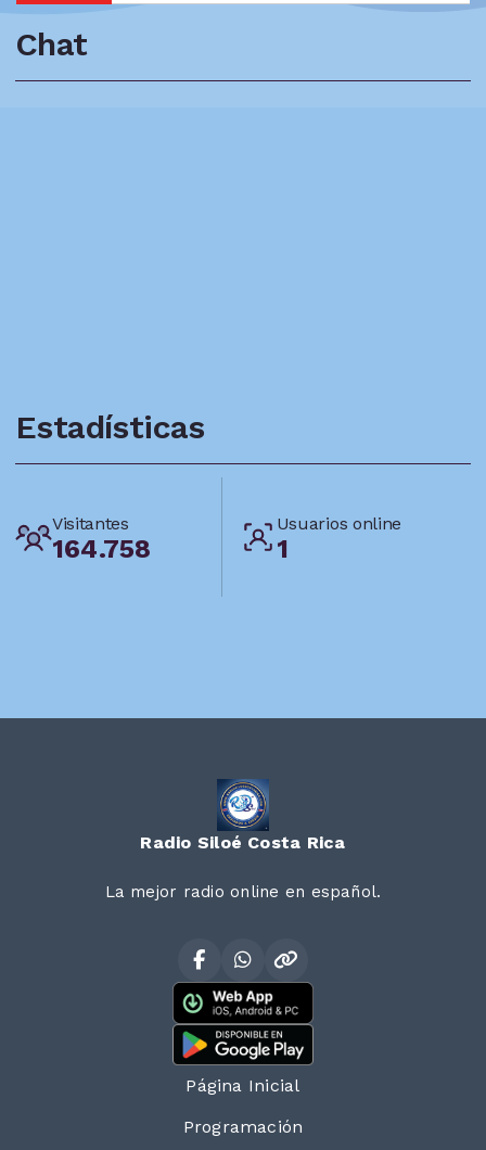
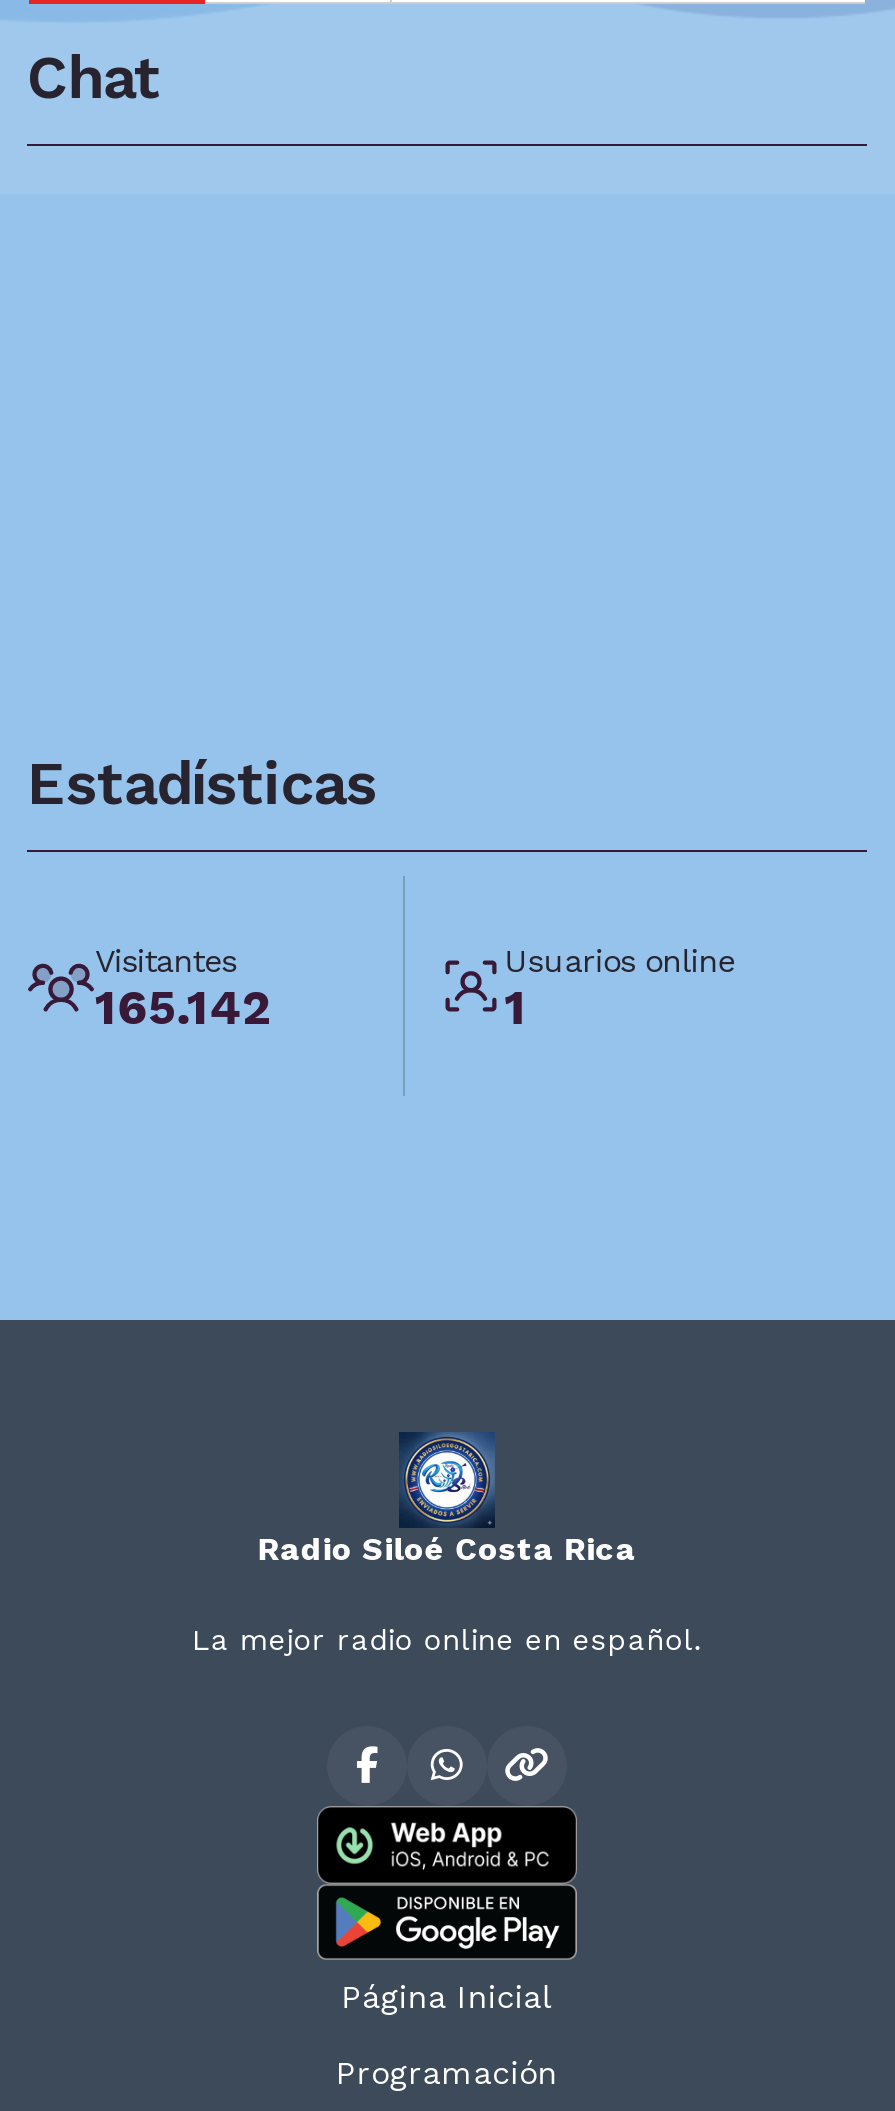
- 164.758
+ 165.142
